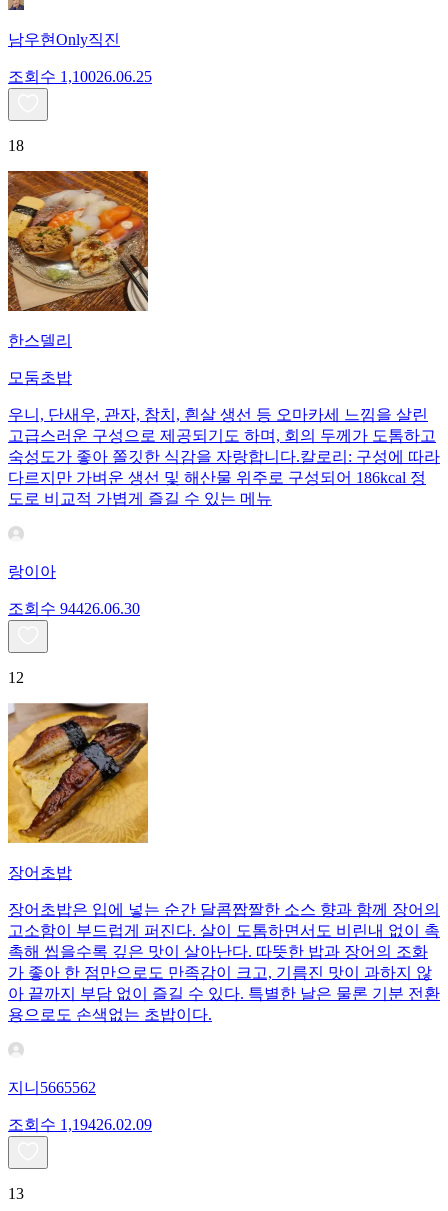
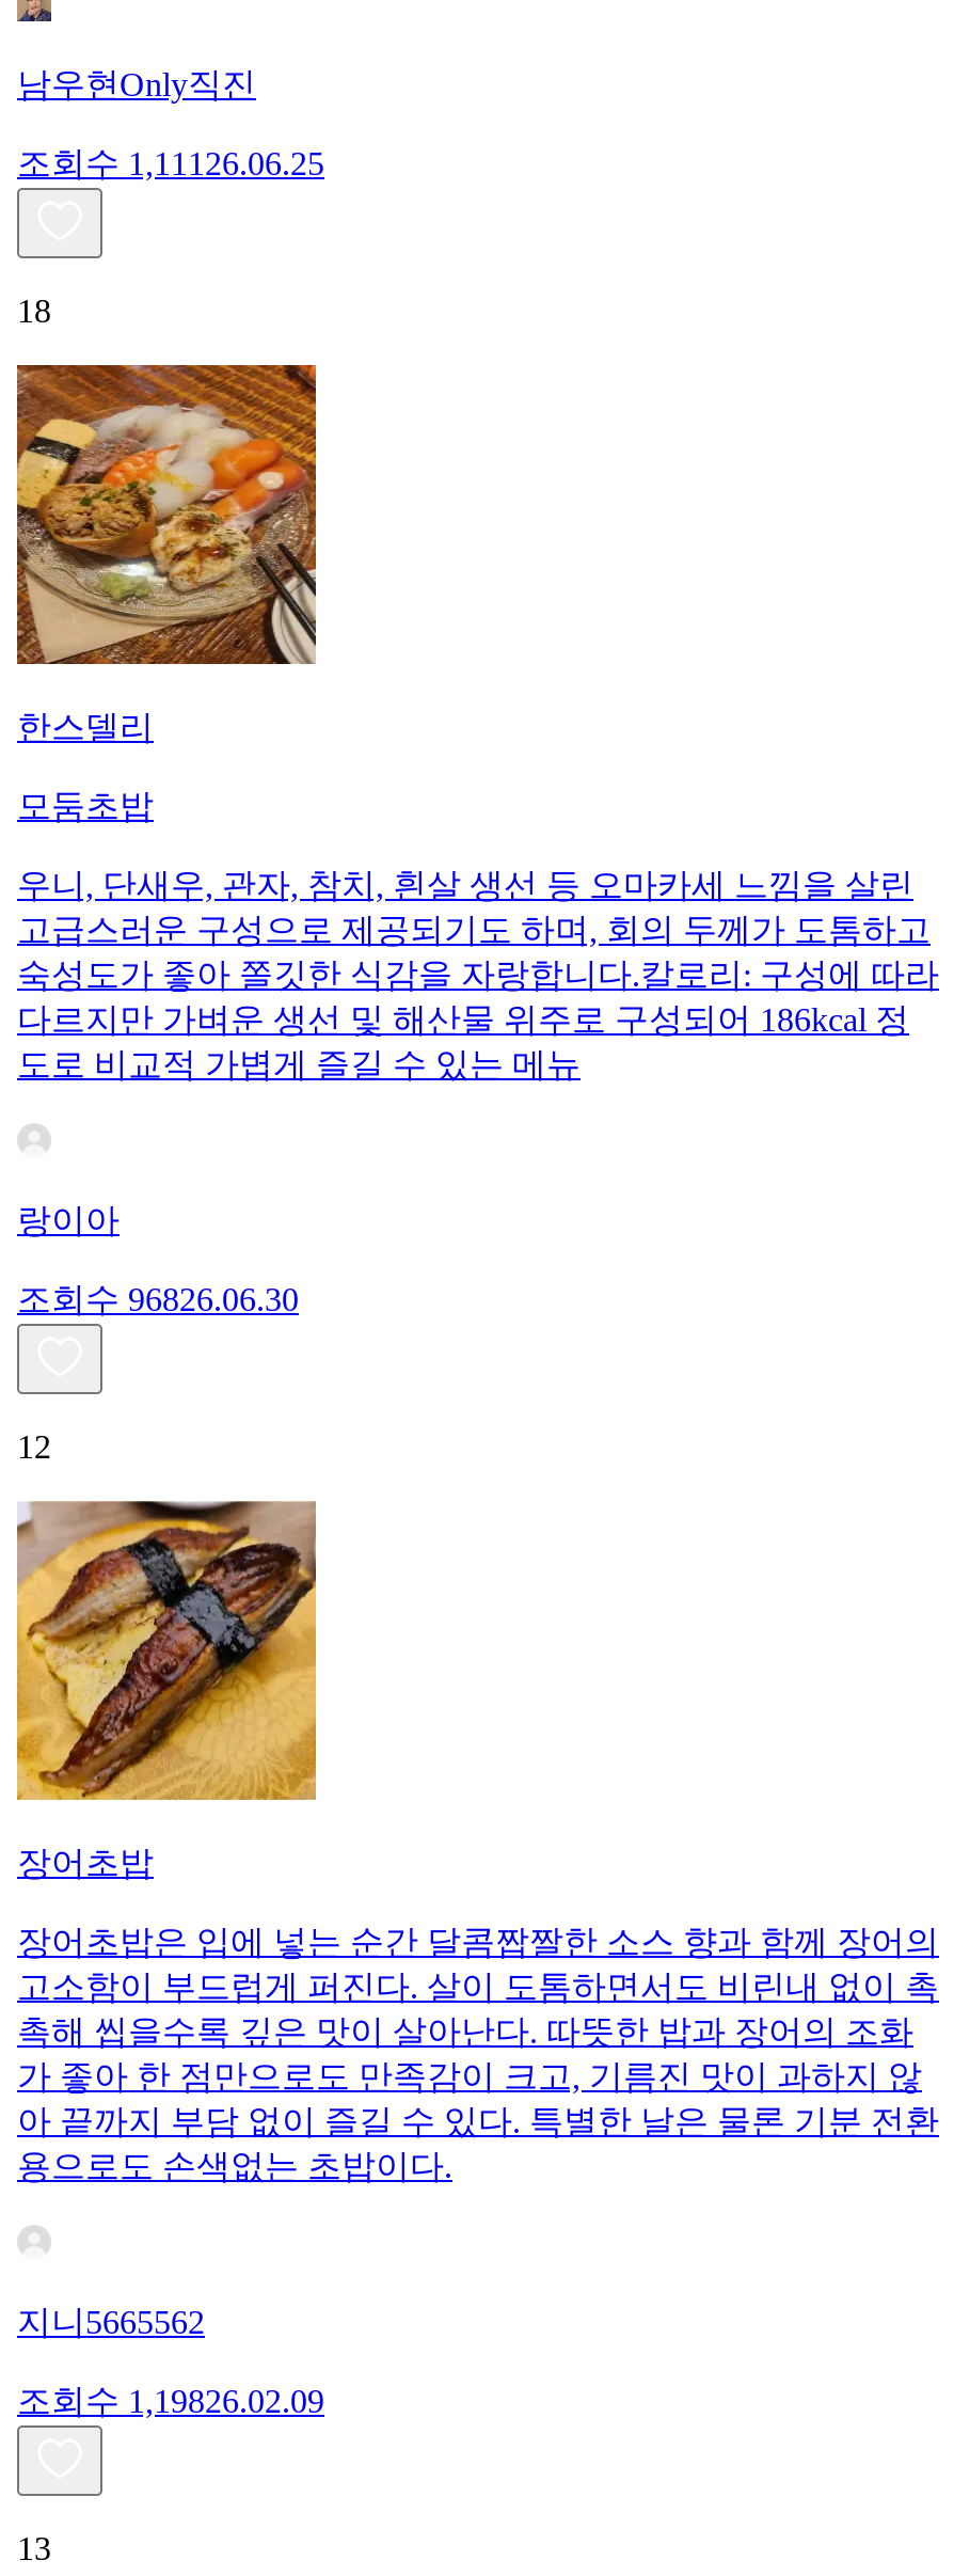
- 조회수 1,100 26.06.25
+ 조회수 1,111 26.06.25

- 조회수 94426.06.30
+ 조회수 96826.06.30

- 조회수 1,19426.02.09
+ 조회수 1,19826.02.09
